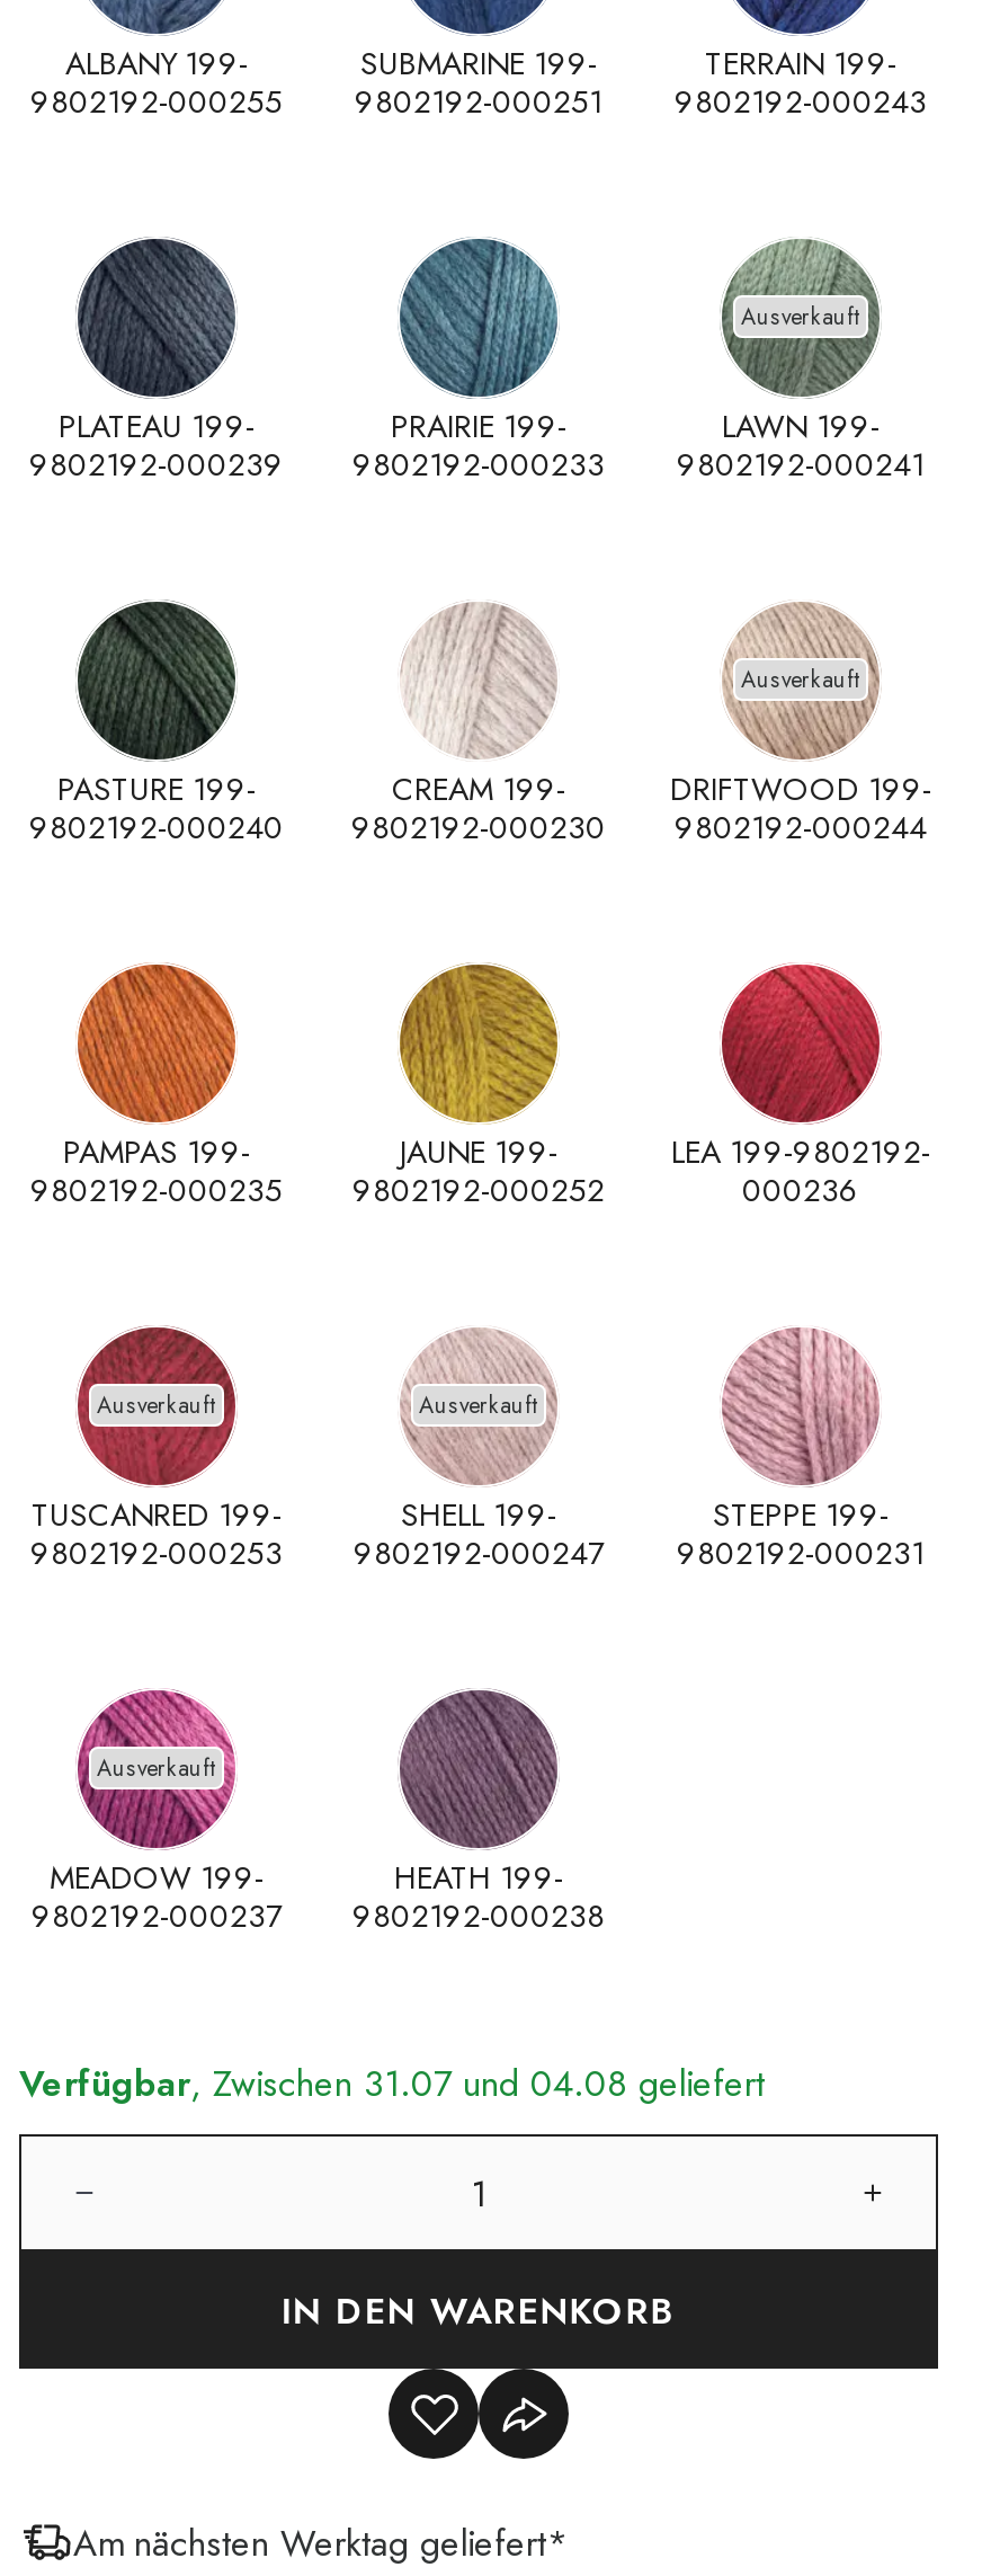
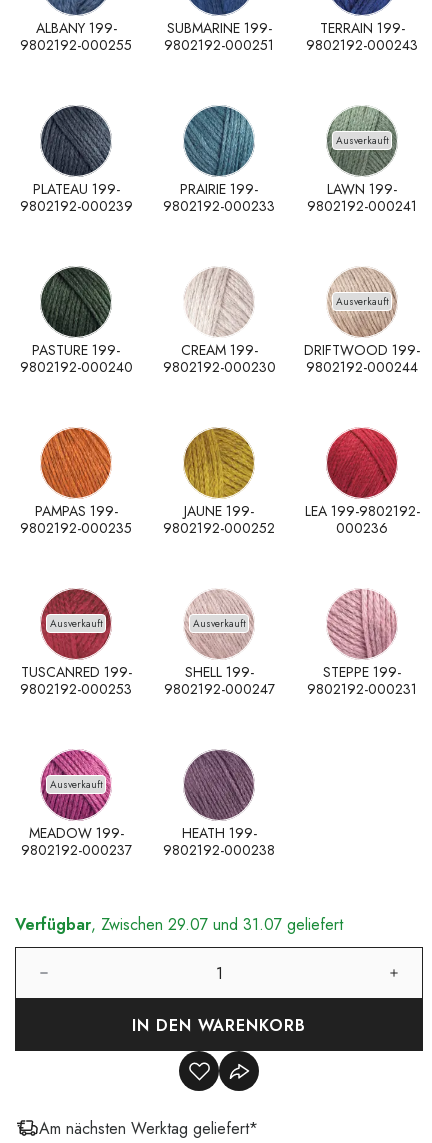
- Verfügbar, Zwischen 31.07 und 04.08 geliefert
+ Verfügbar, Zwischen 29.07 und 31.07 geliefert
